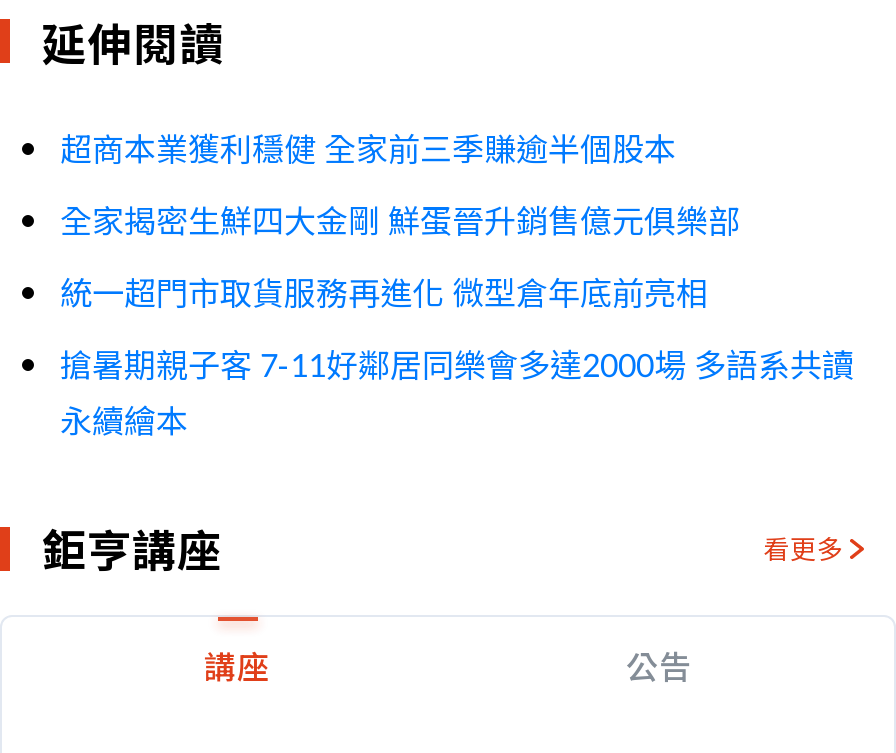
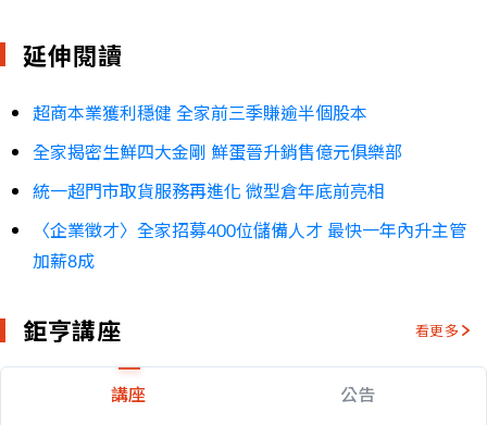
- 搶暑期親子客 7-11好鄰居同樂會多達2000場 多語系共讀
- 永續繪本
+ 〈企業徵才〉全家招募400位儲備人才 最快一年內升主管
+ 加薪8成
